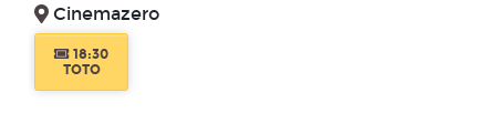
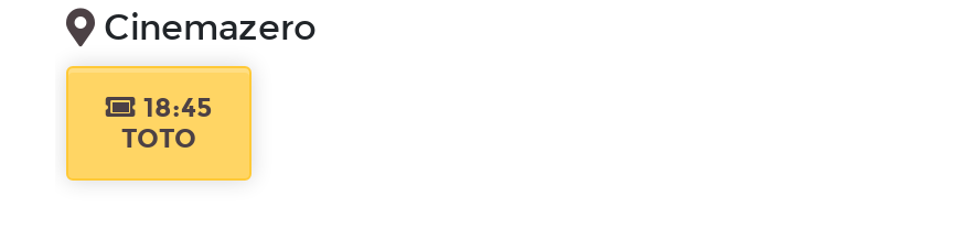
- 18:30
+ 18:45
